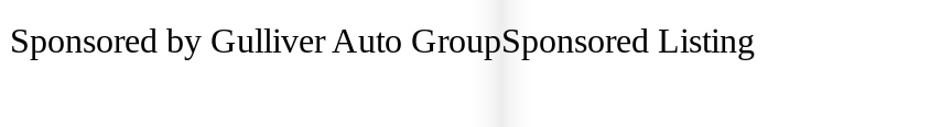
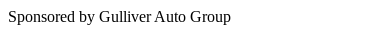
- Sponsored Listing
